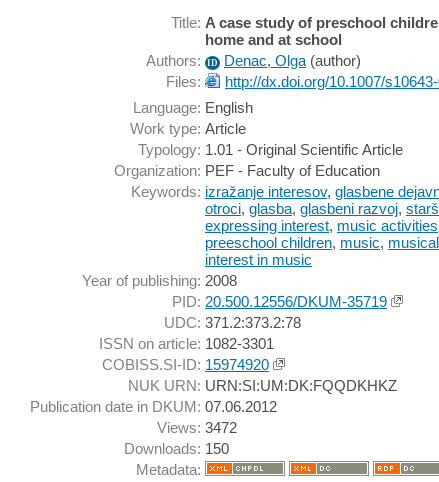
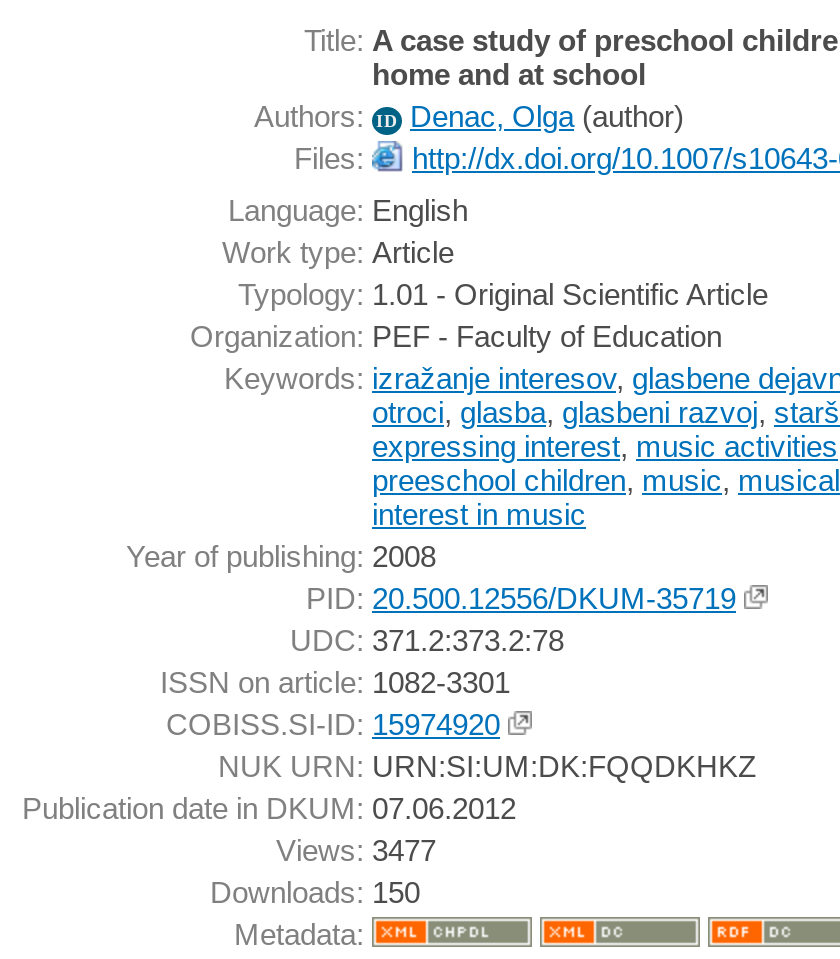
- Views: 3472
+ Views: 3477
